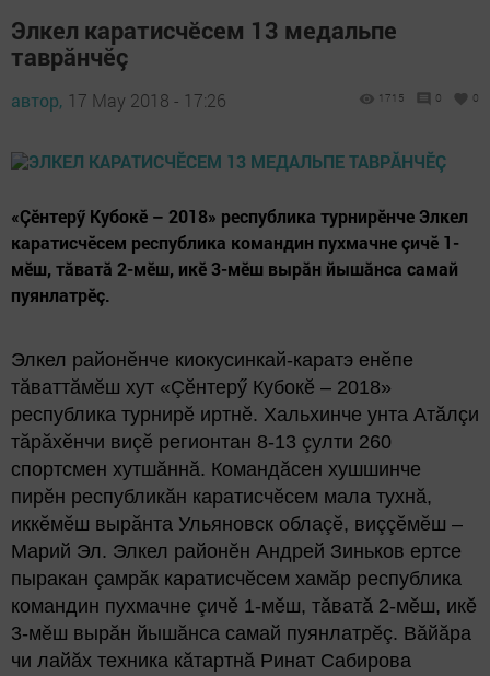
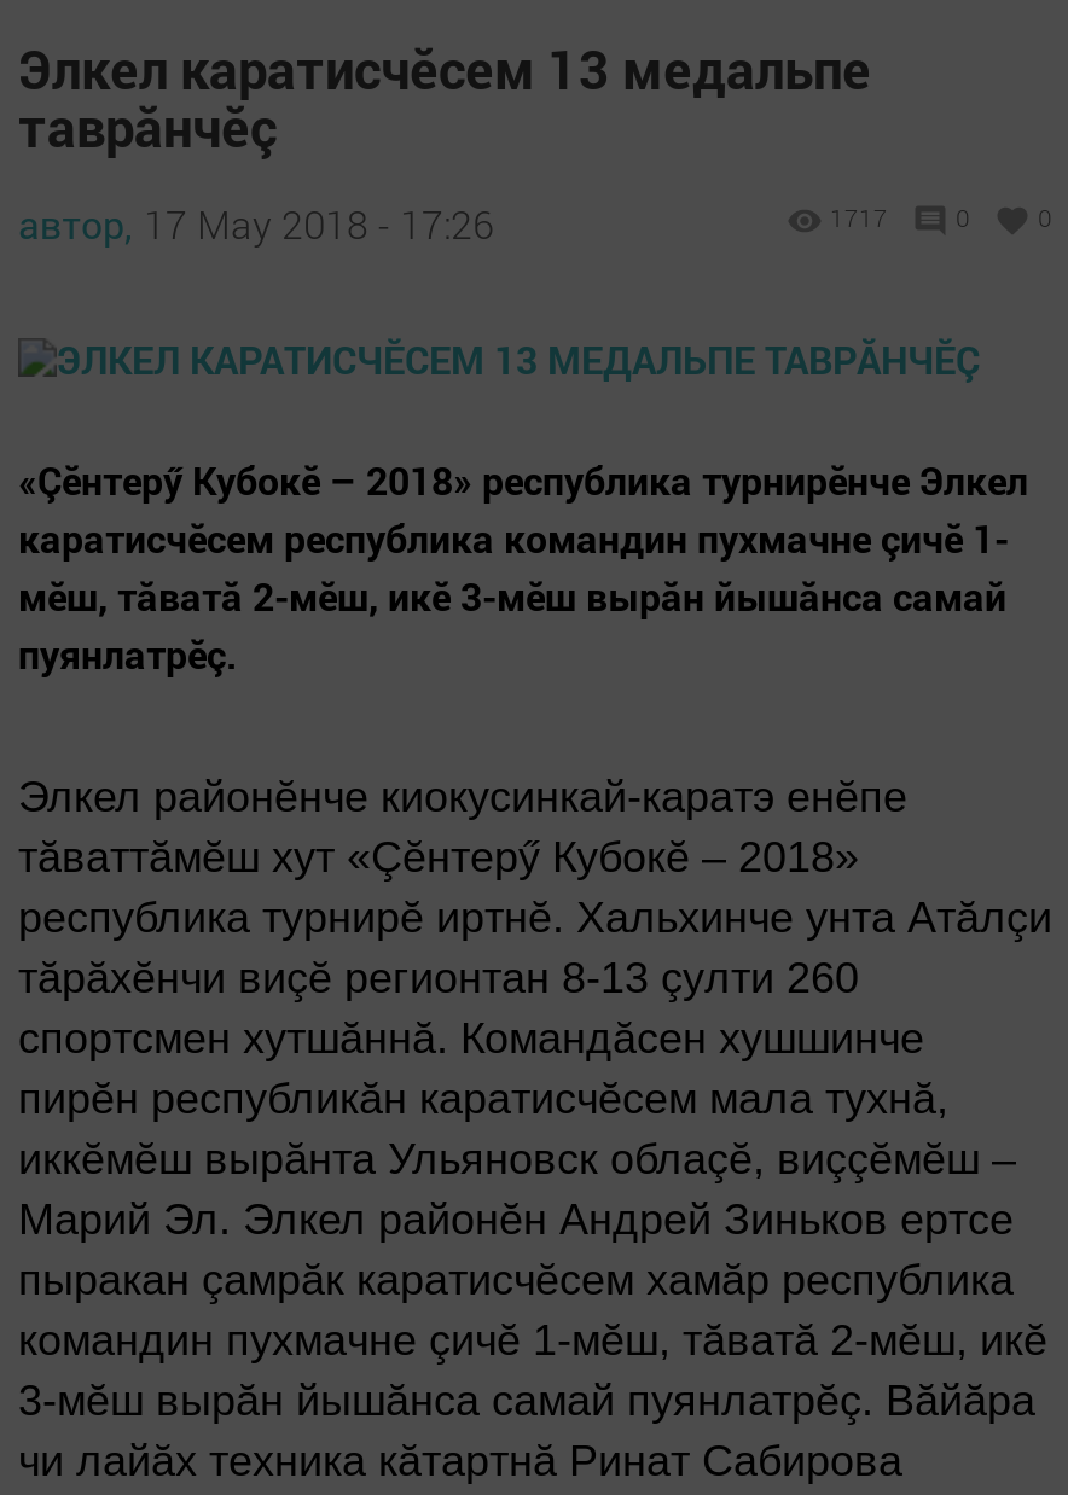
- 1715
+ 1717
